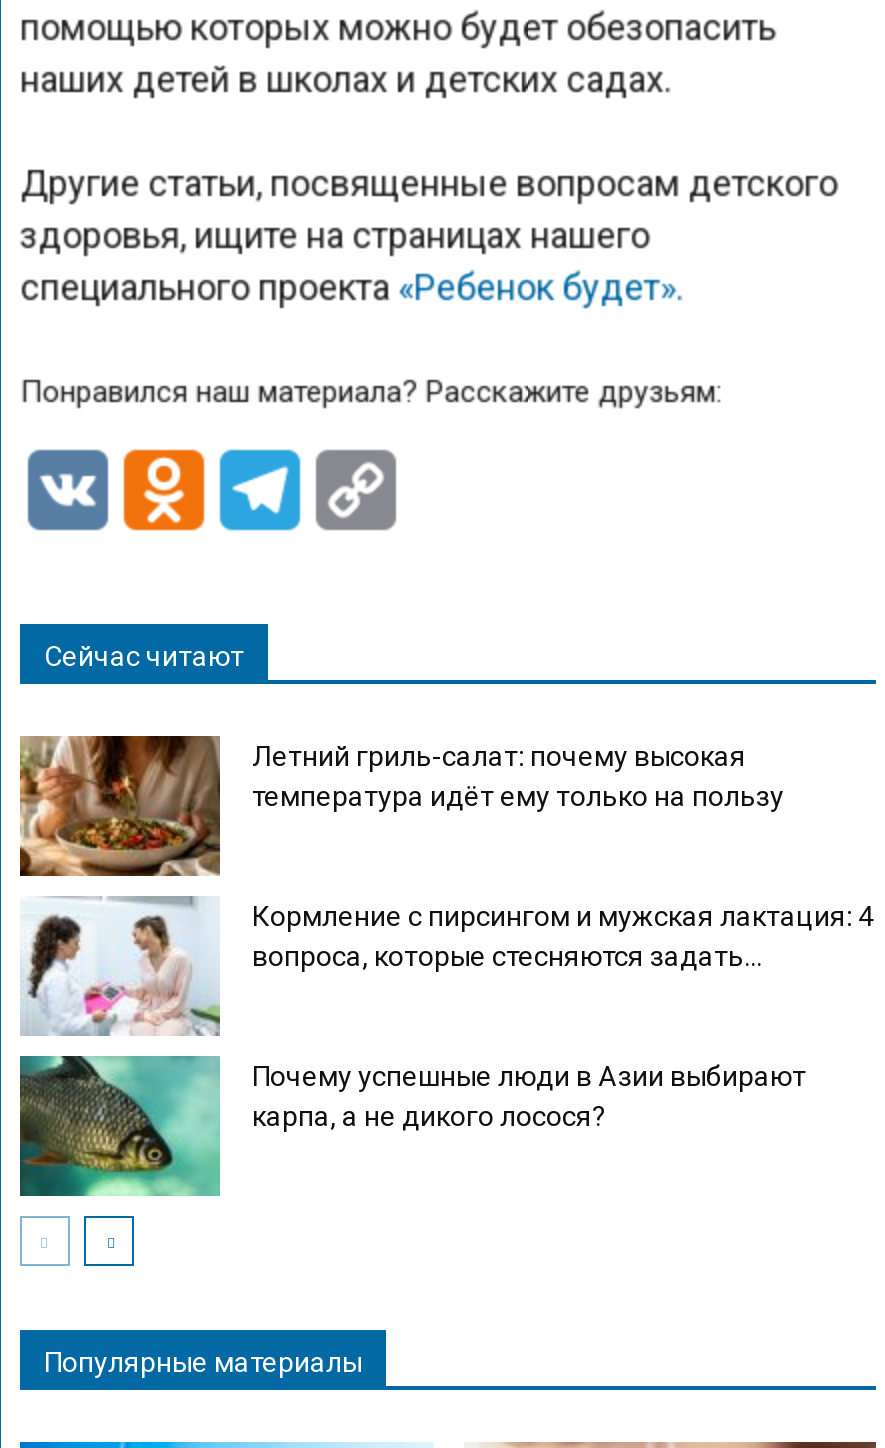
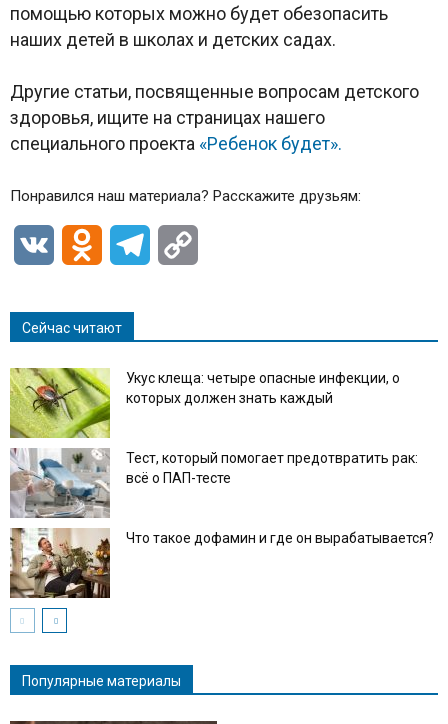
- [image]
- Летний гриль-салат: почему высокая
- температура идёт ему только на пользу
+ [image]
+ Укус клеща: четыре опасные инфекции, о
+ которых должен знать каждый

- [image]
- Кормление с пирсингом и мужская лактация: 4
- вопроса, которые стесняются задать...
+ [image]
+ Тест, который помогает предотвратить рак:
+ всё о ПАП-тесте

- [image]
- Почему успешные люди в Азии выбирают
- карпа, а не дикого лосося?
+ [image]
+ Что такое дофамин и где он вырабатывается?
